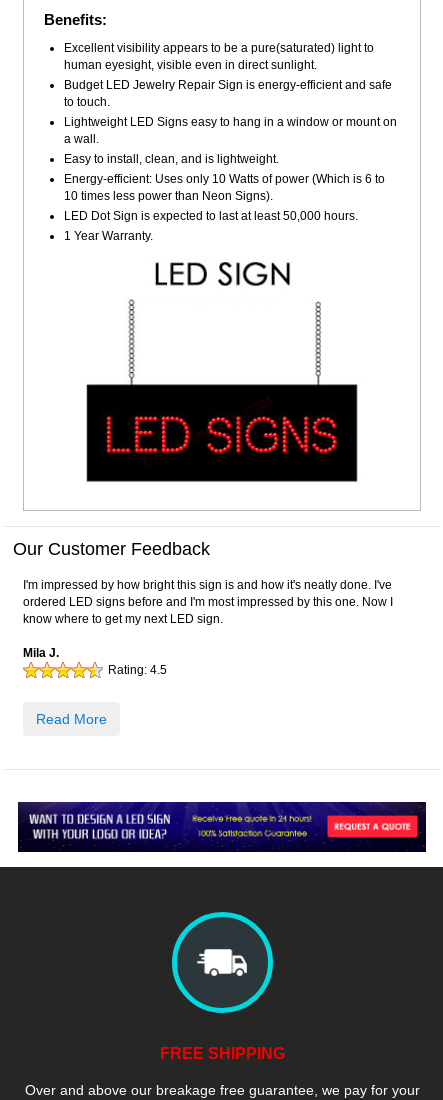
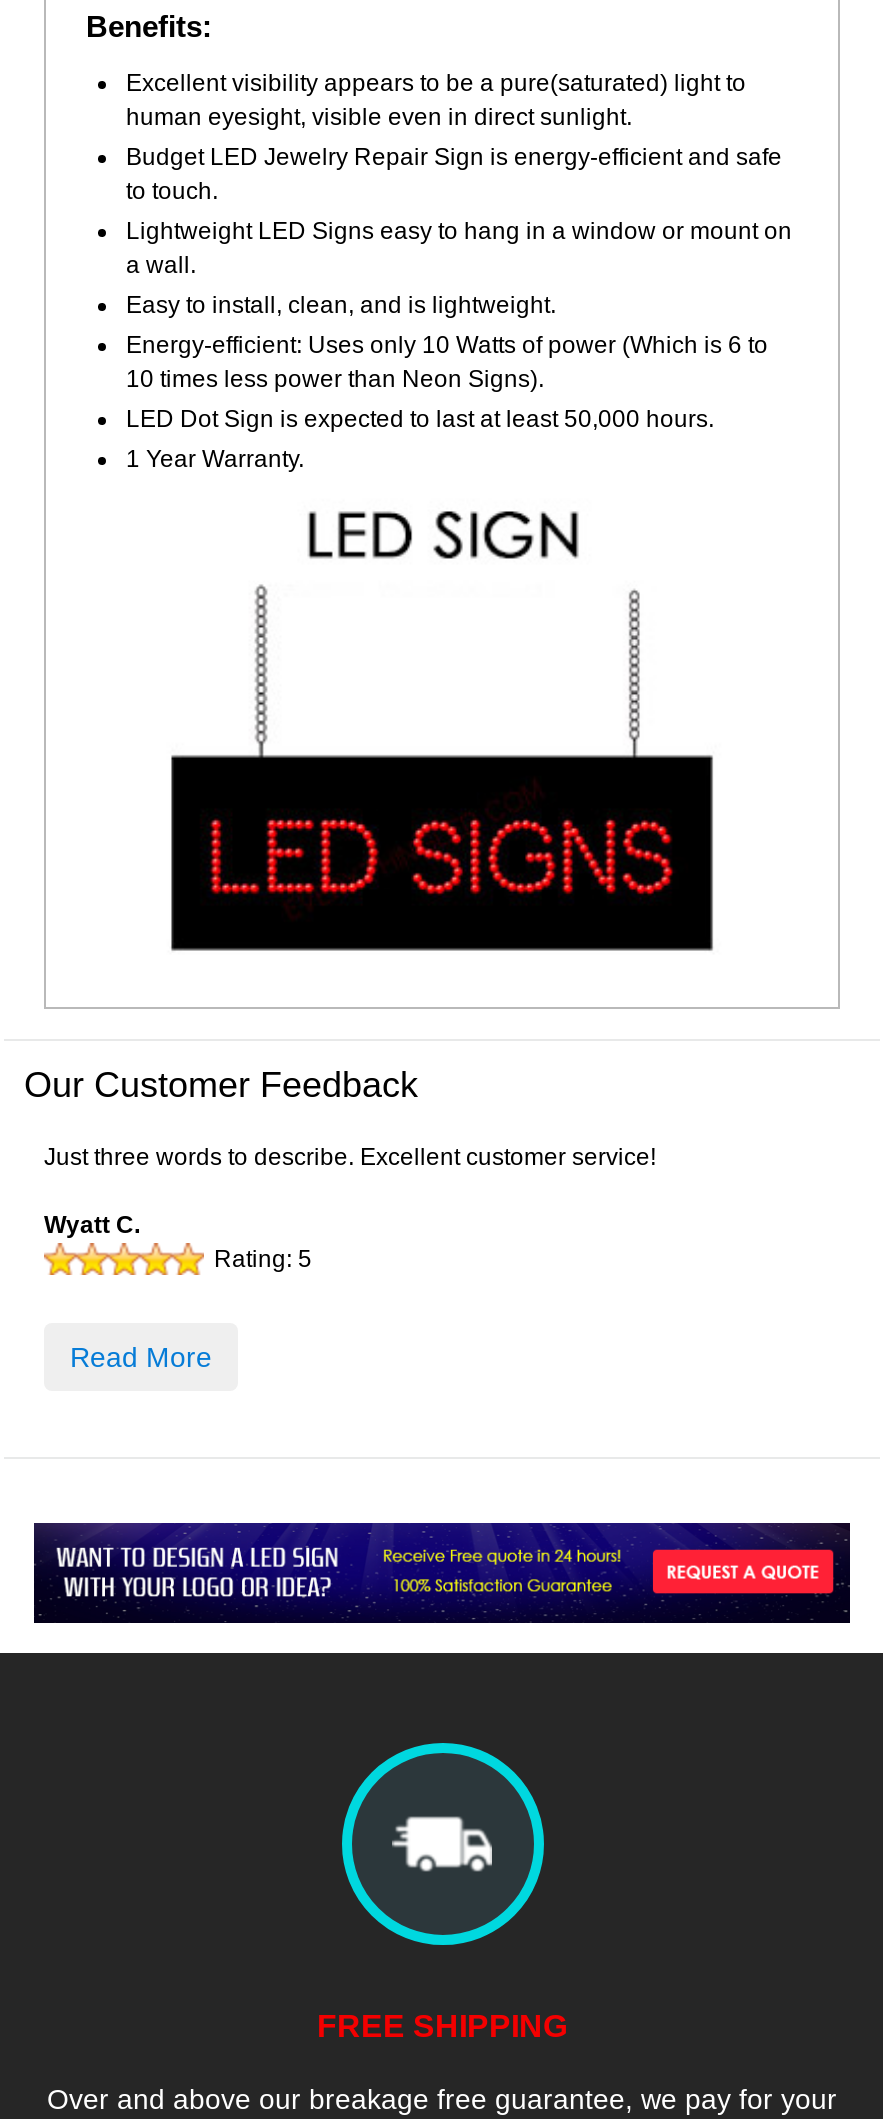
- I'm impressed by how bright this sign is and how it's neatly done. I've
- ordered LED signs before and I'm most impressed by this one. Now I
- know where to get my next LED sign.
+ Just three words to describe. Excellent customer service!

- Mila J.
- Rating: 4.5
+ Wyatt C.
+ Rating: 5
